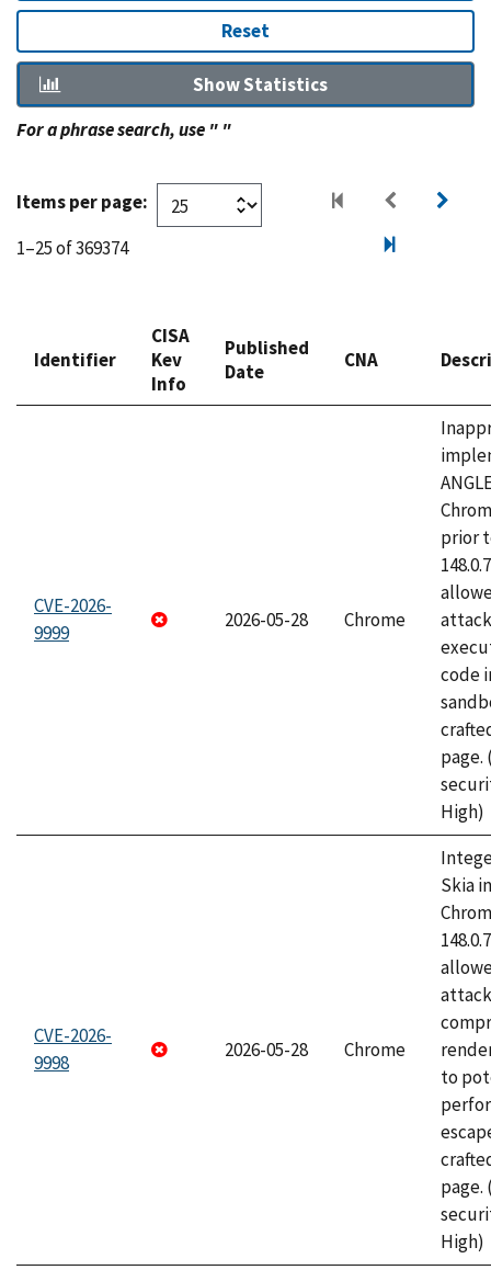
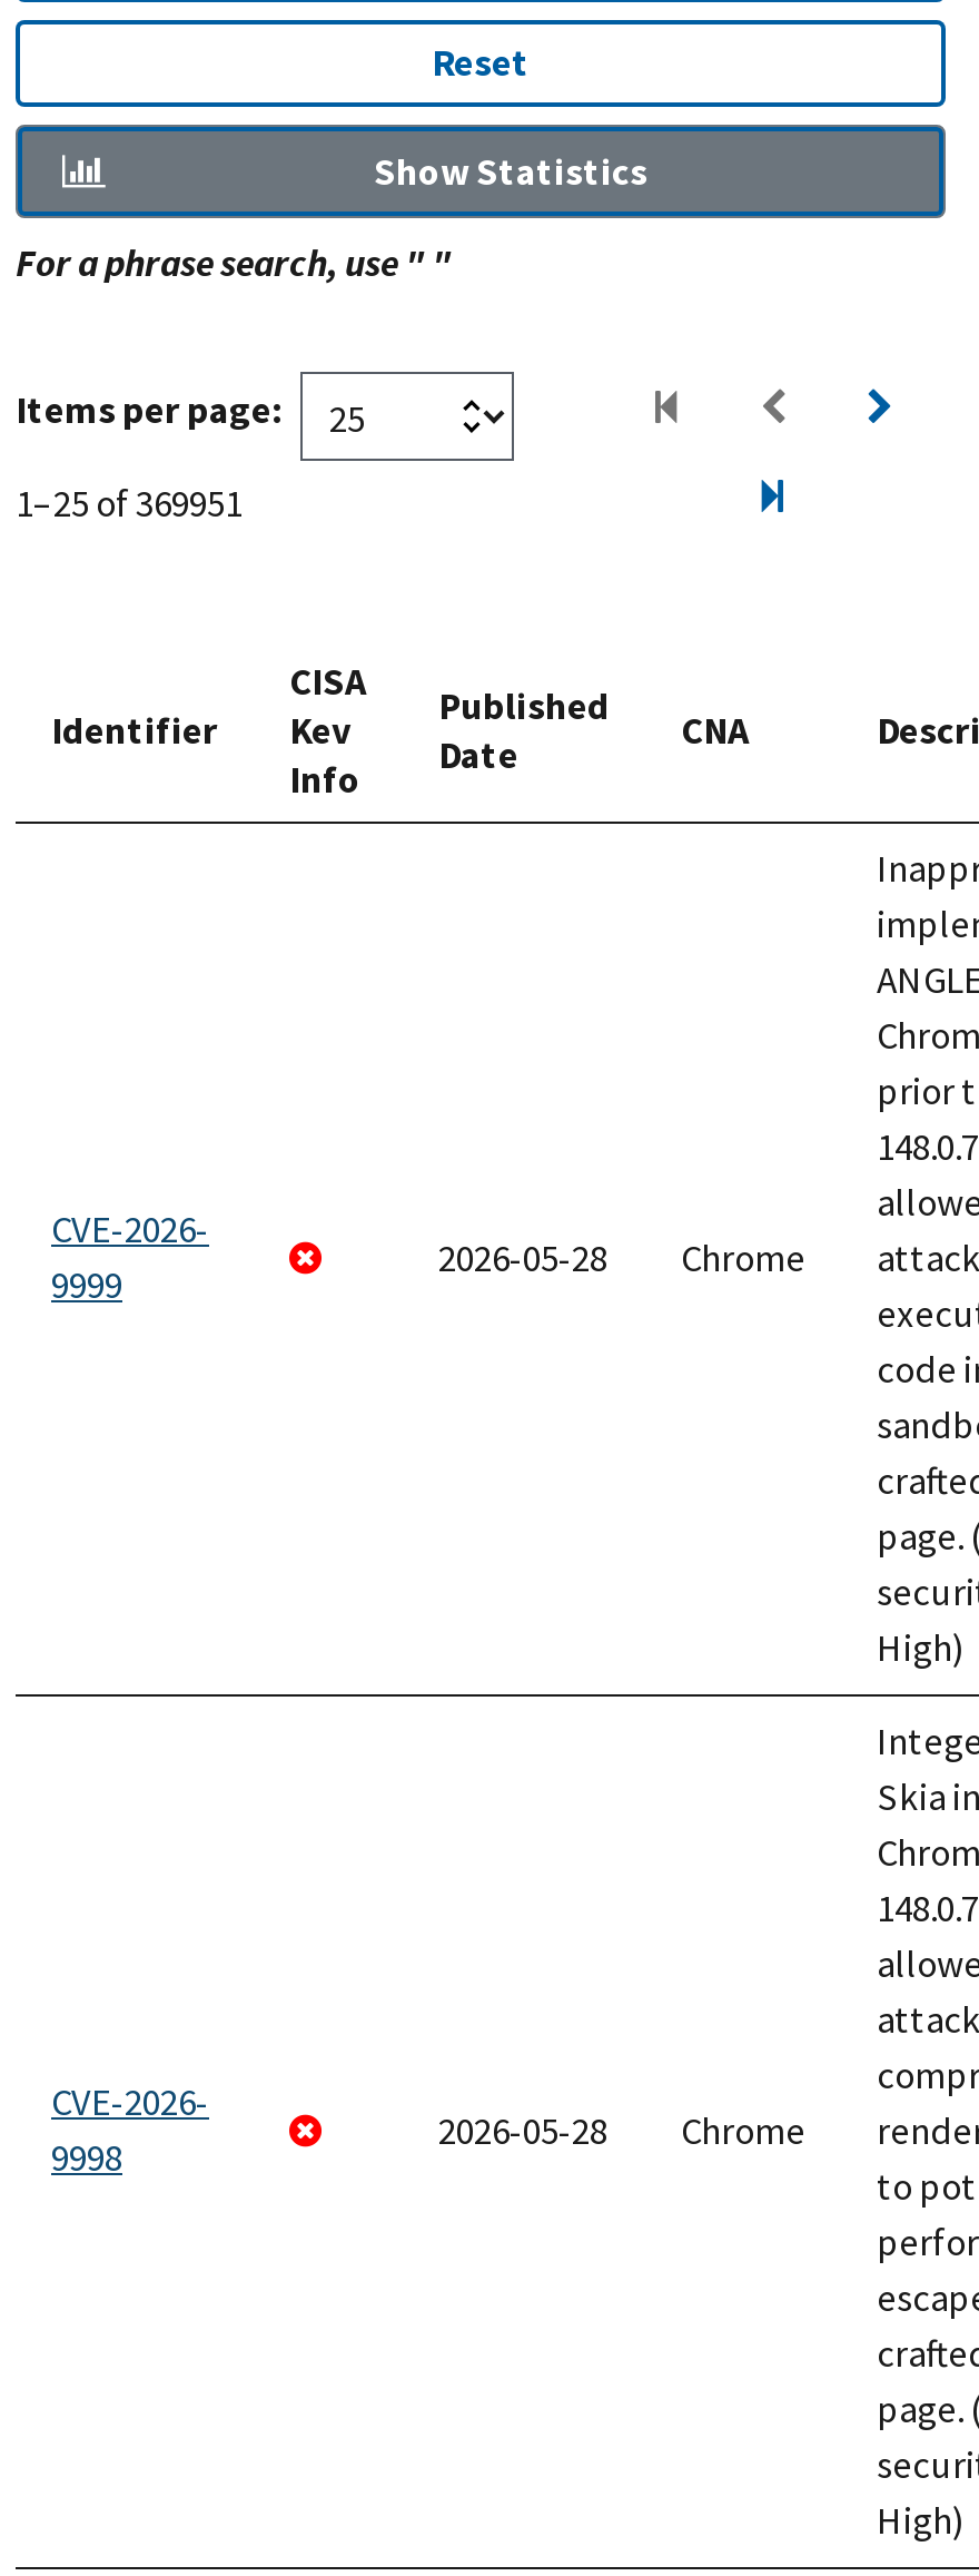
- 1–25 of 369374
+ 1–25 of 369951
